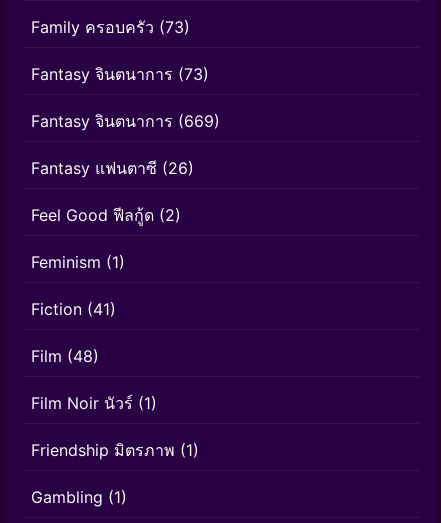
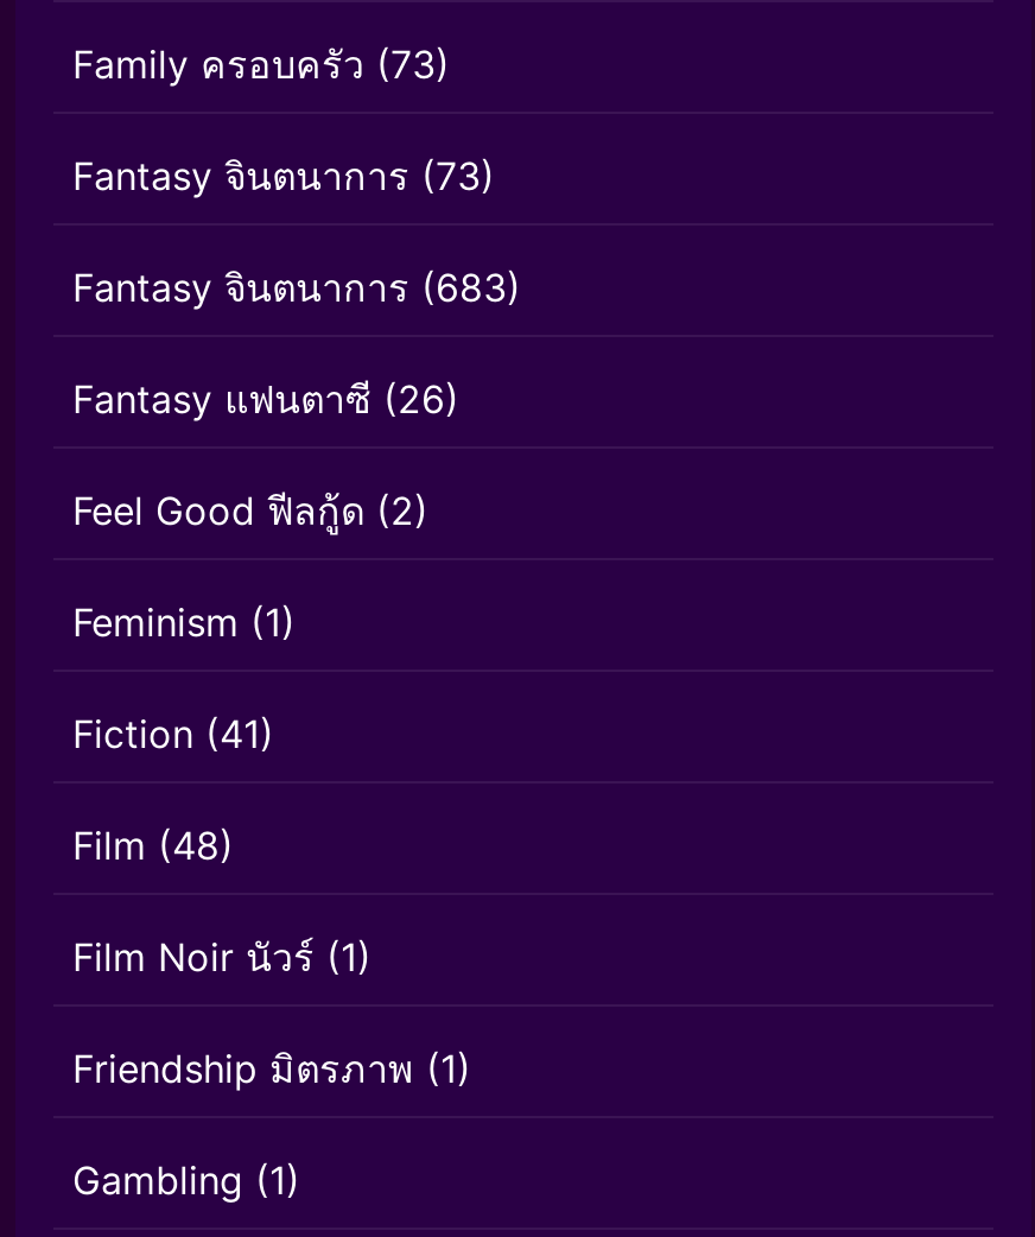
- Fantasy จินตนาการ(669)
+ Fantasy จินตนาการ(683)
